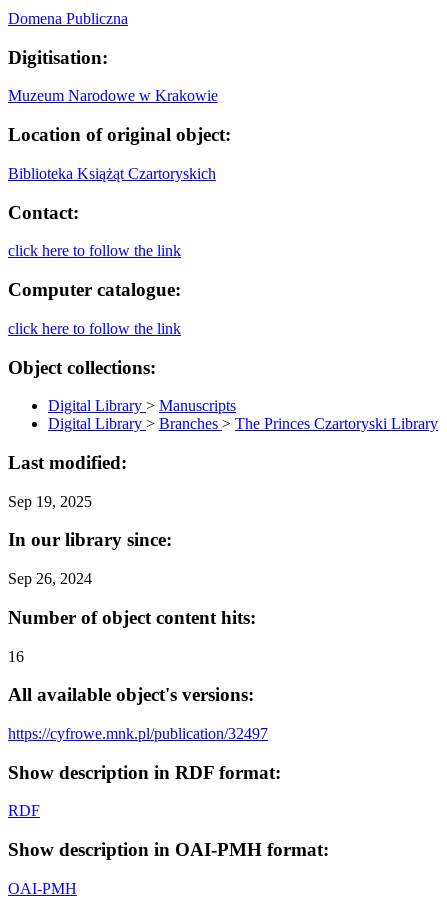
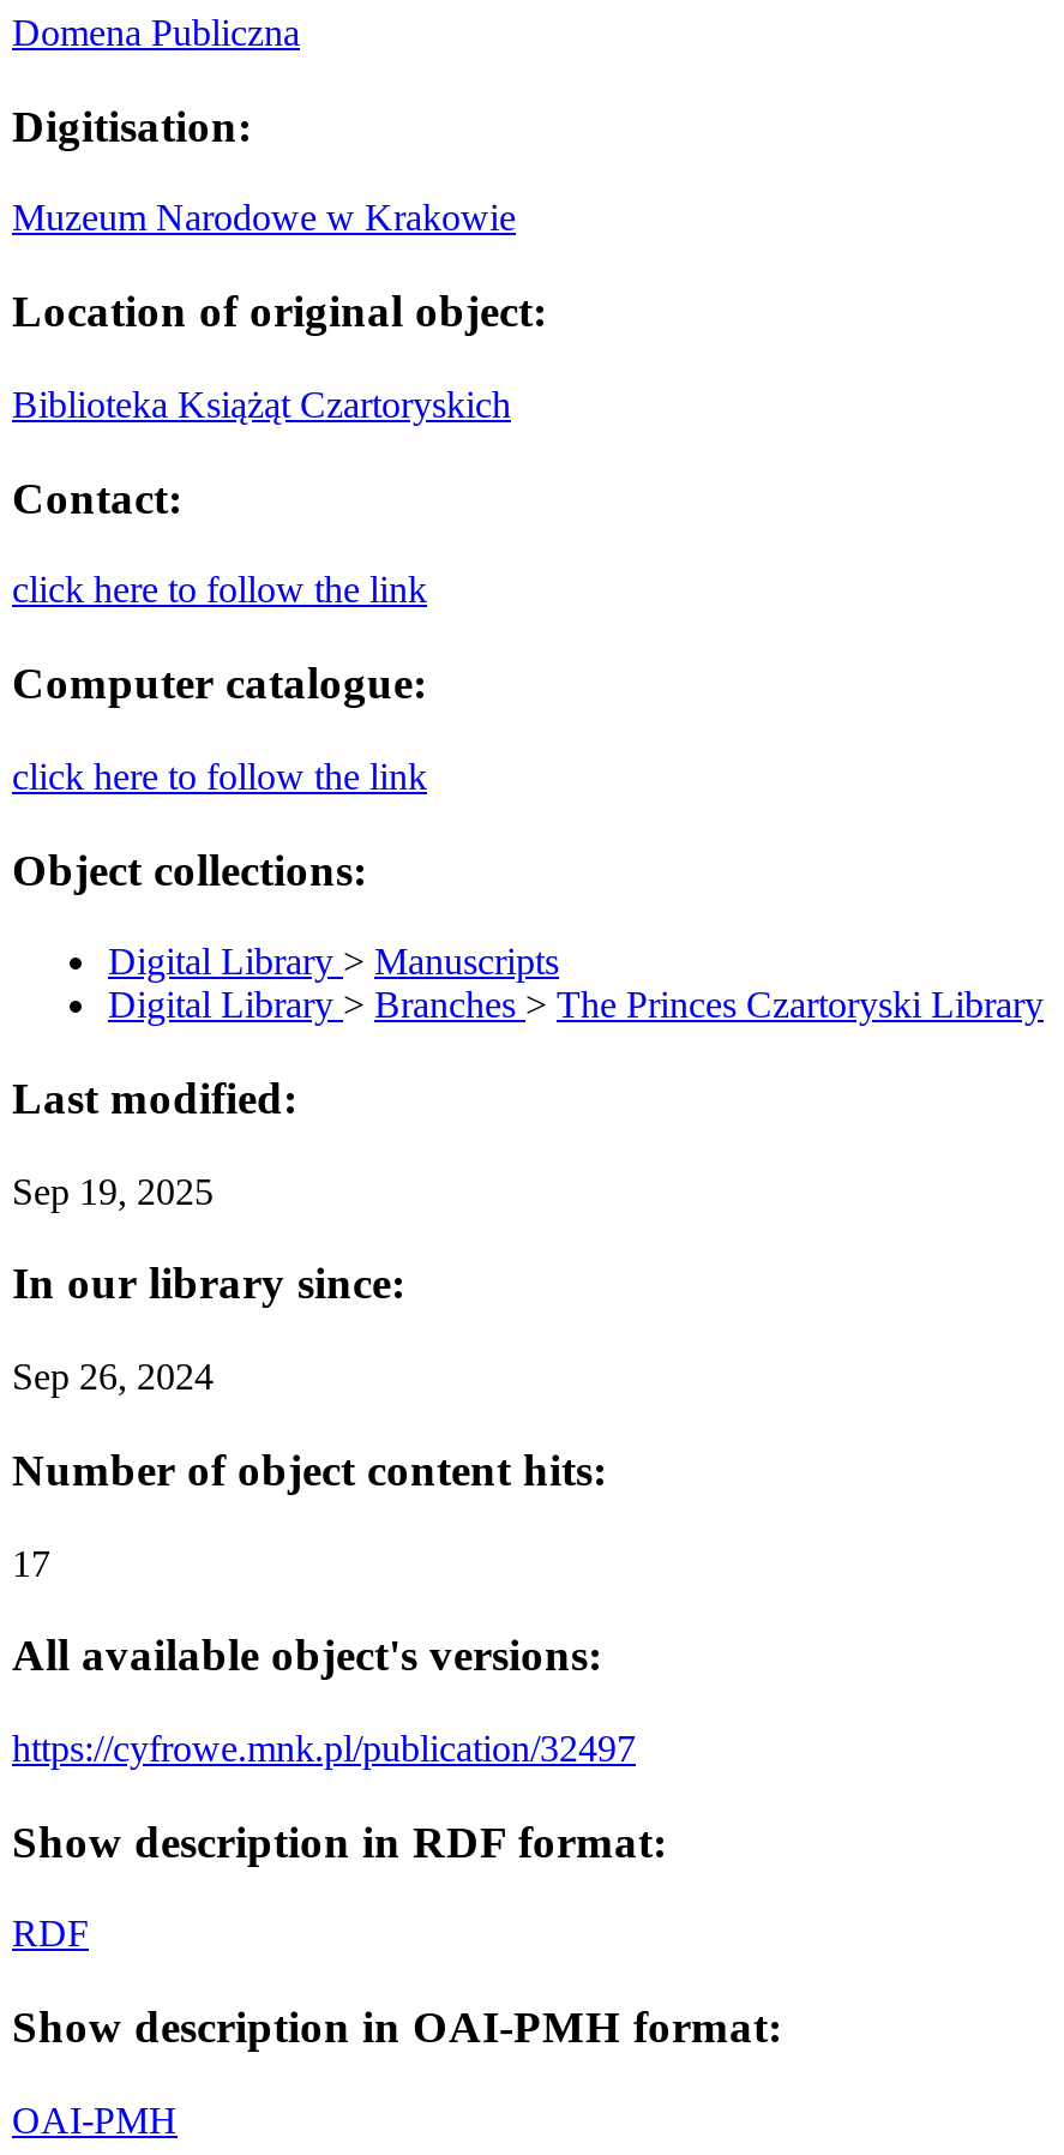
- 16
+ 17
